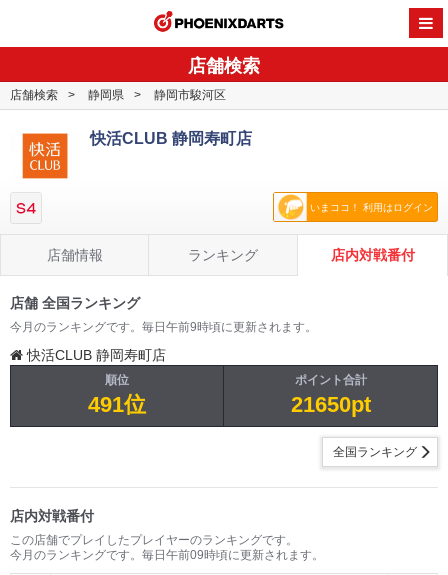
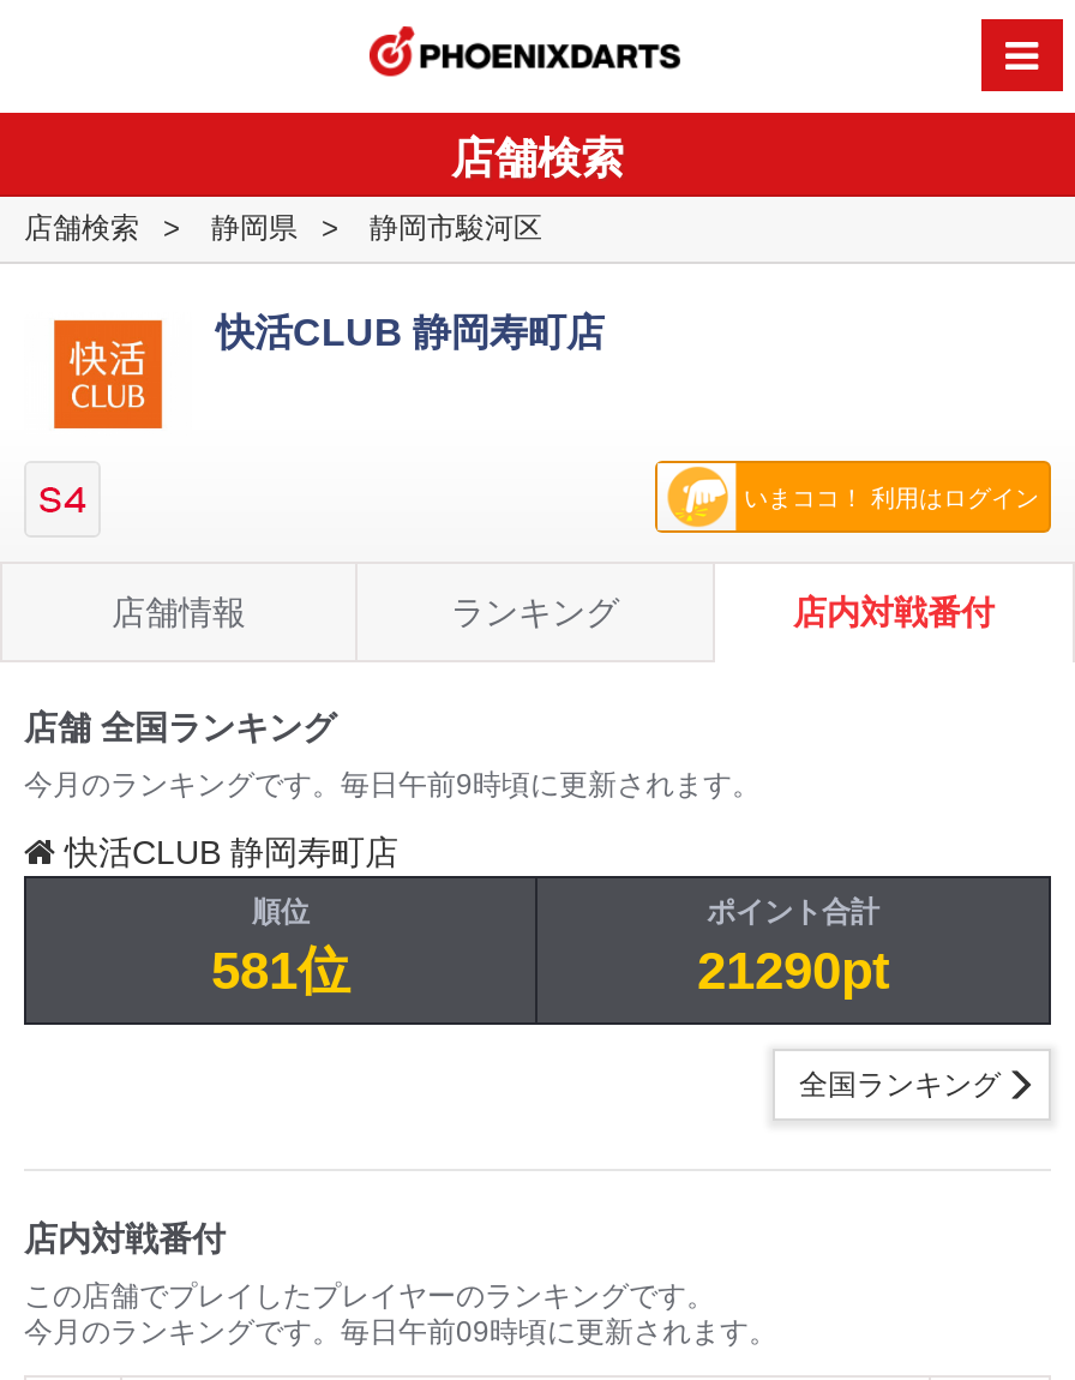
- 491位
+ 581位

- 21650pt
+ 21290pt
